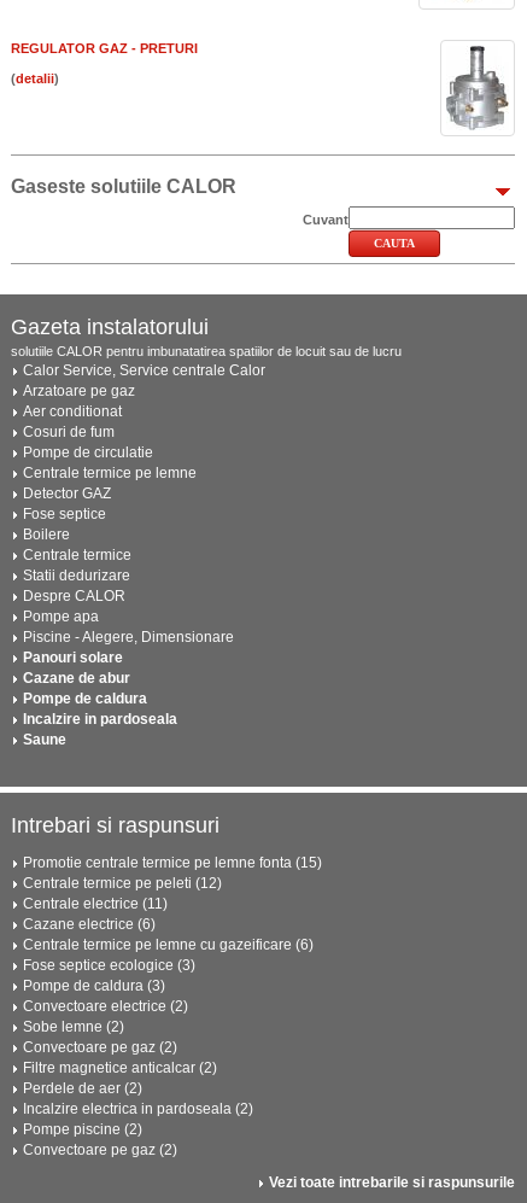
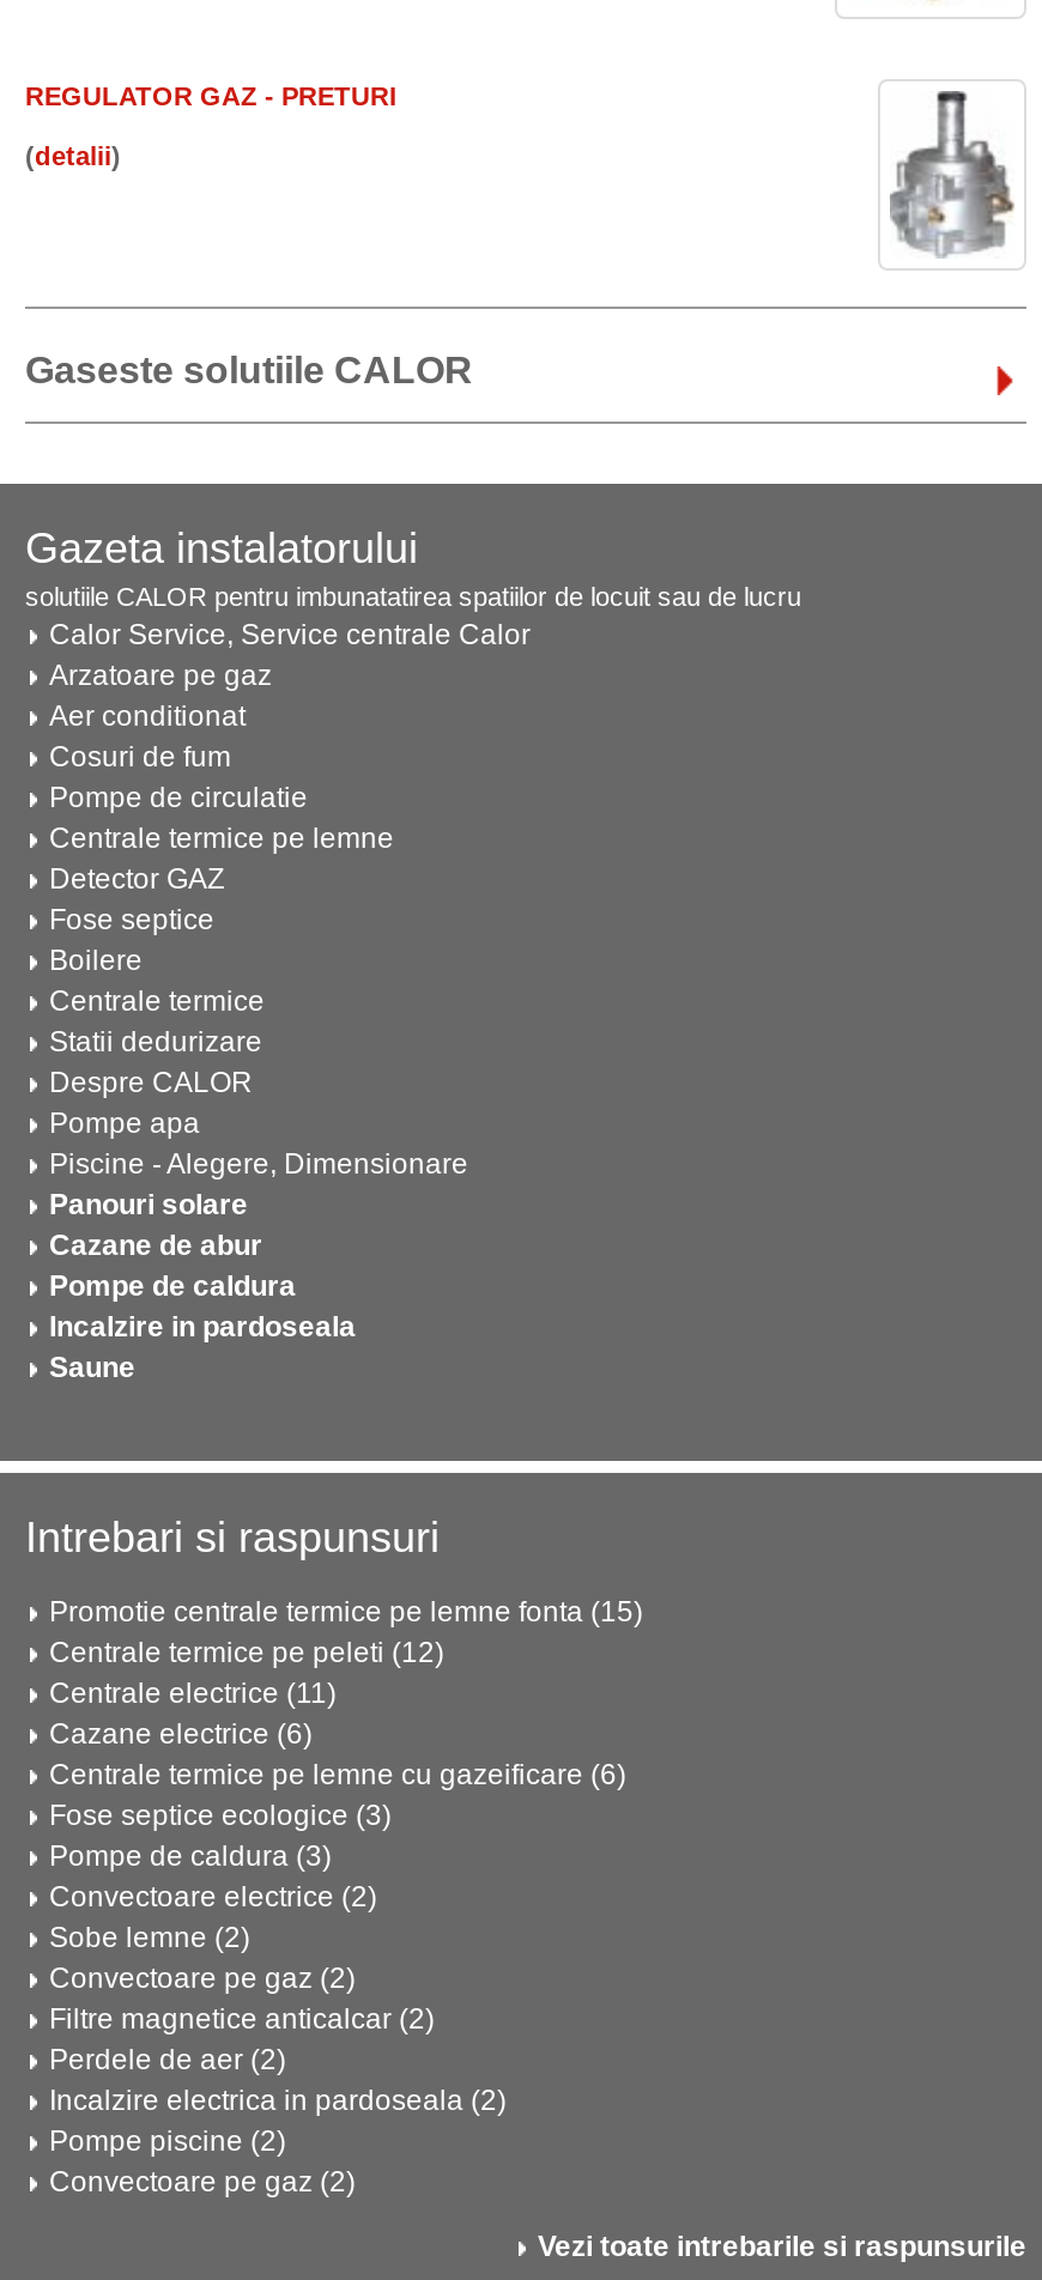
- [image]
- Cuvant
